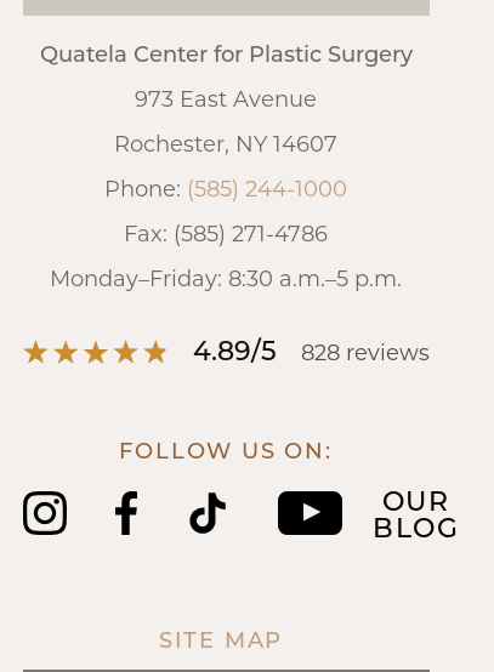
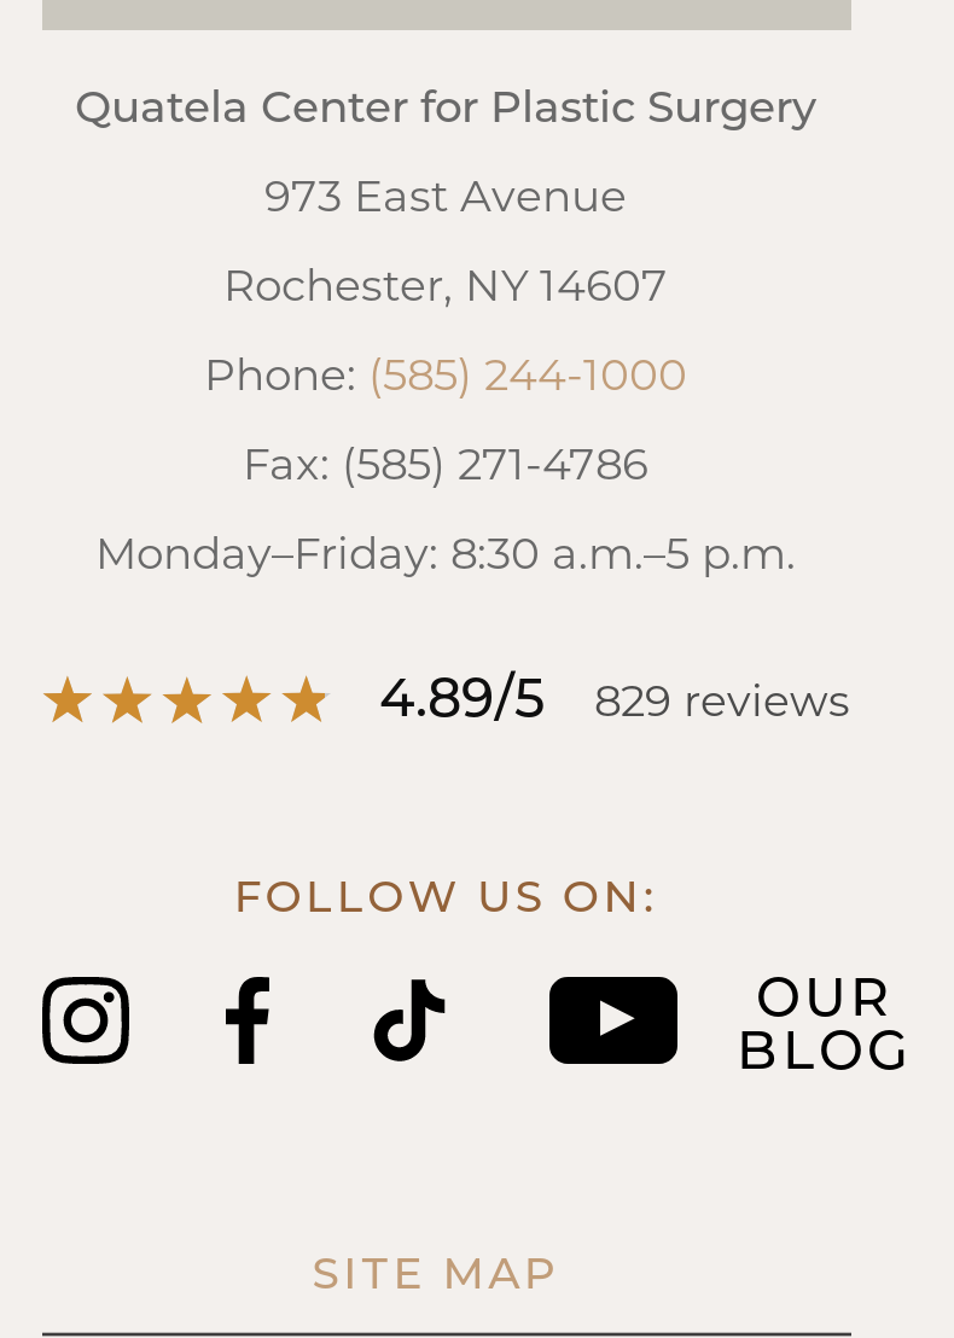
- 4.89/5 828 reviews
+ 4.89/5 829 reviews
